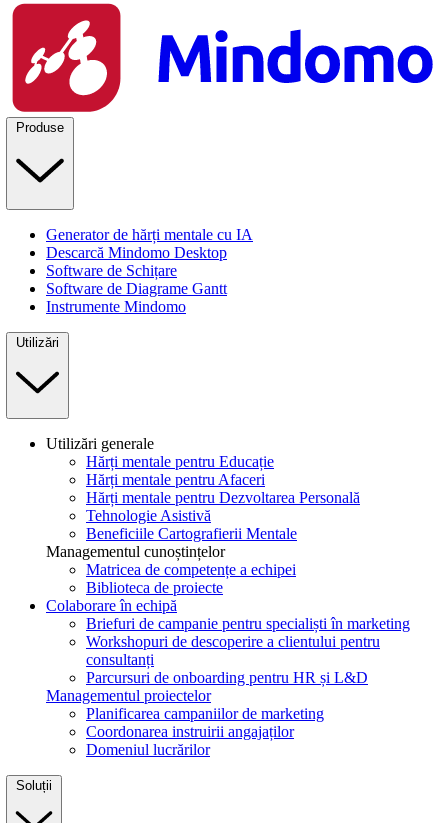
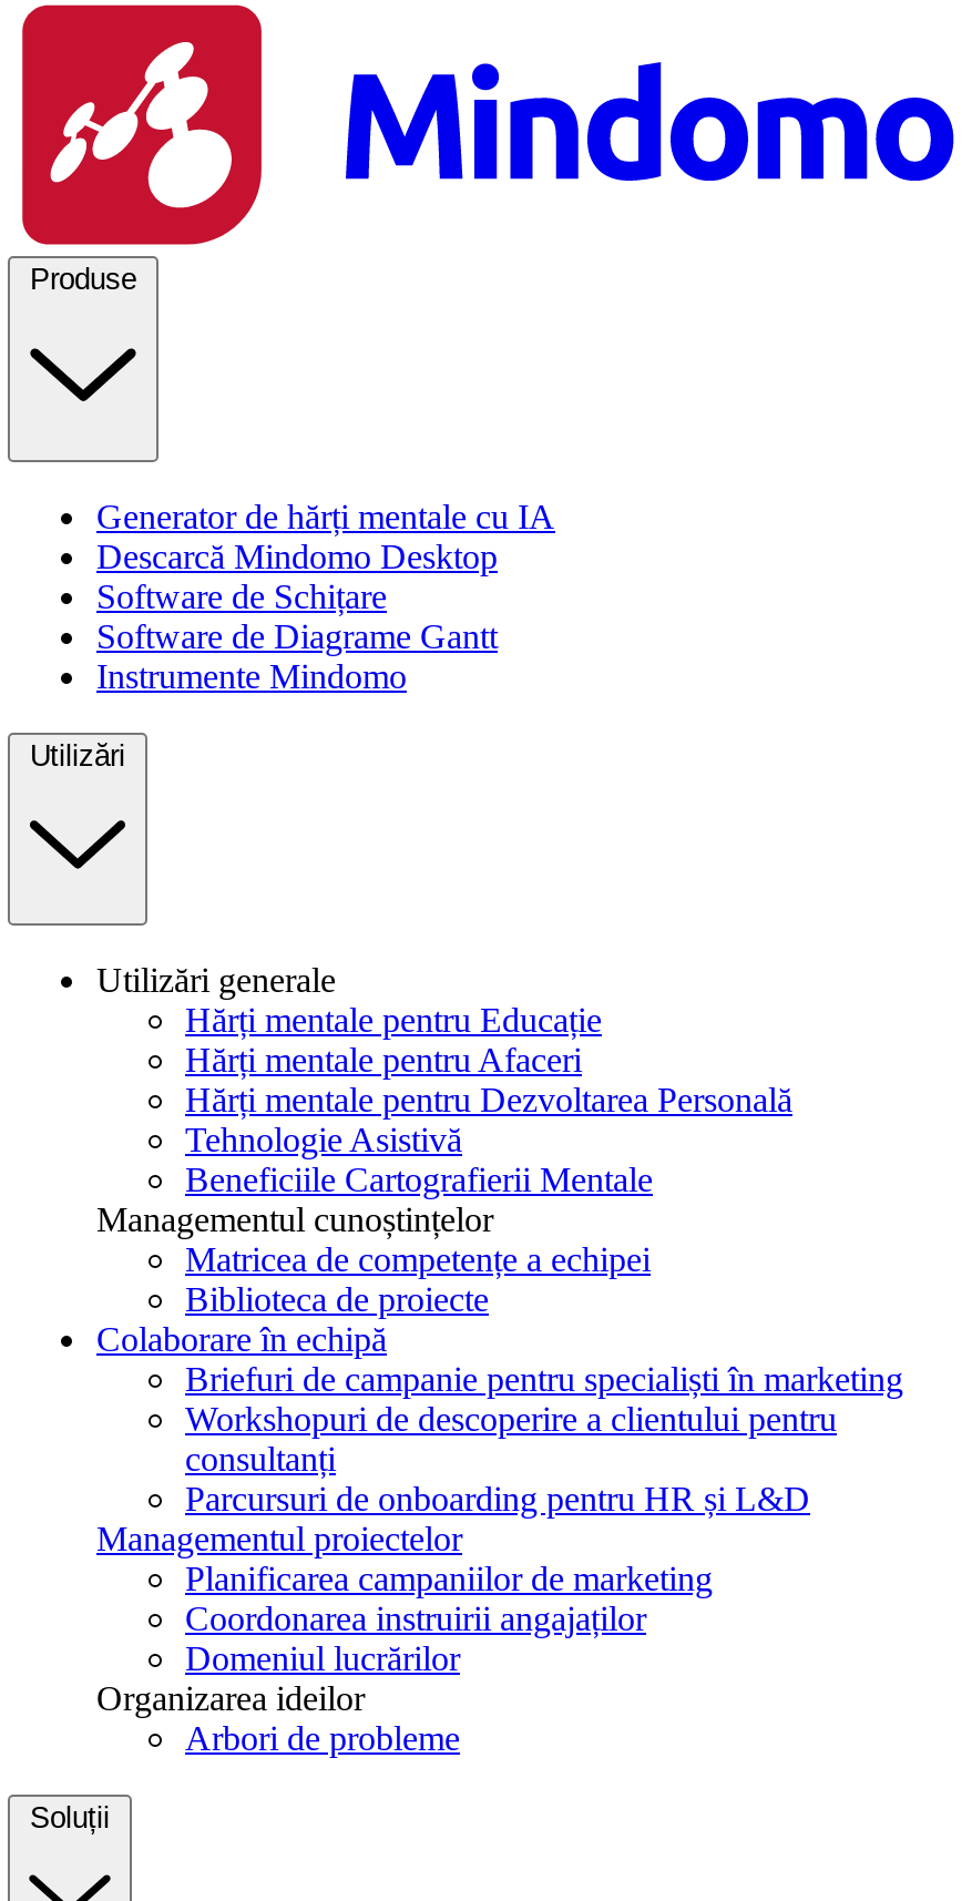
+ Organizarea ideilor
+ Arbori de probleme
